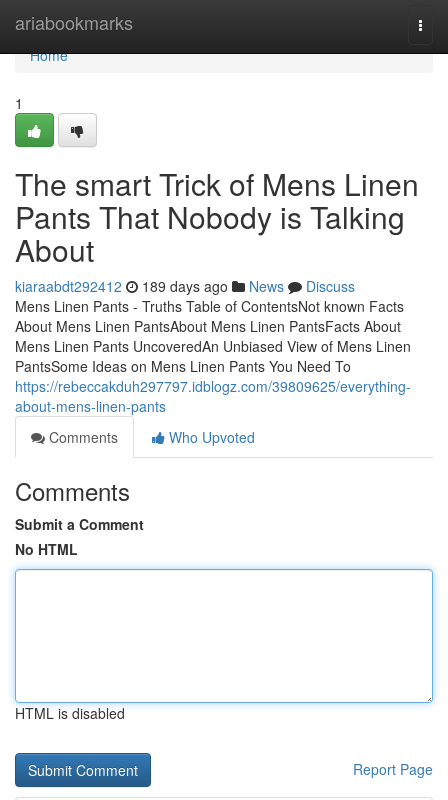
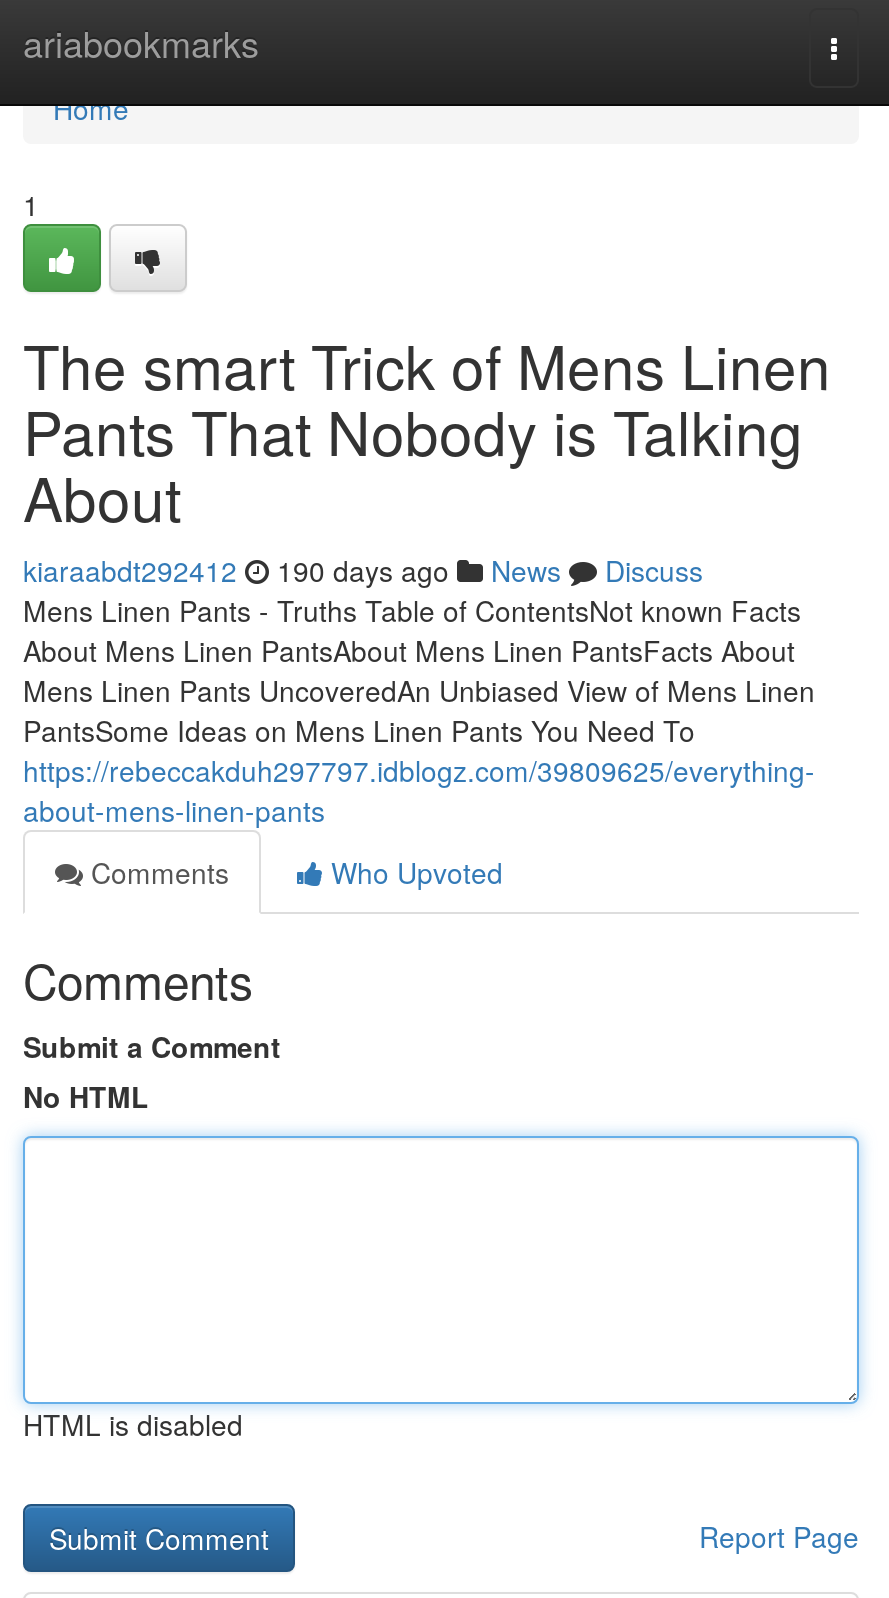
- kiaraabdt292412 189 days ago News Discuss
+ kiaraabdt292412 190 days ago News Discuss
